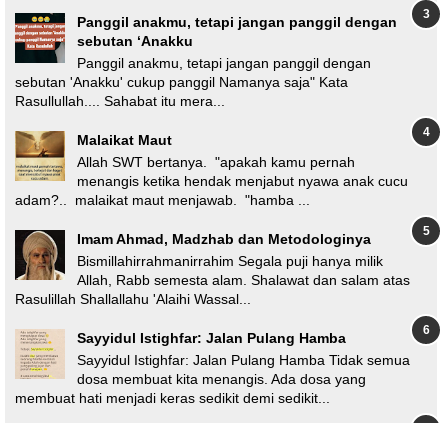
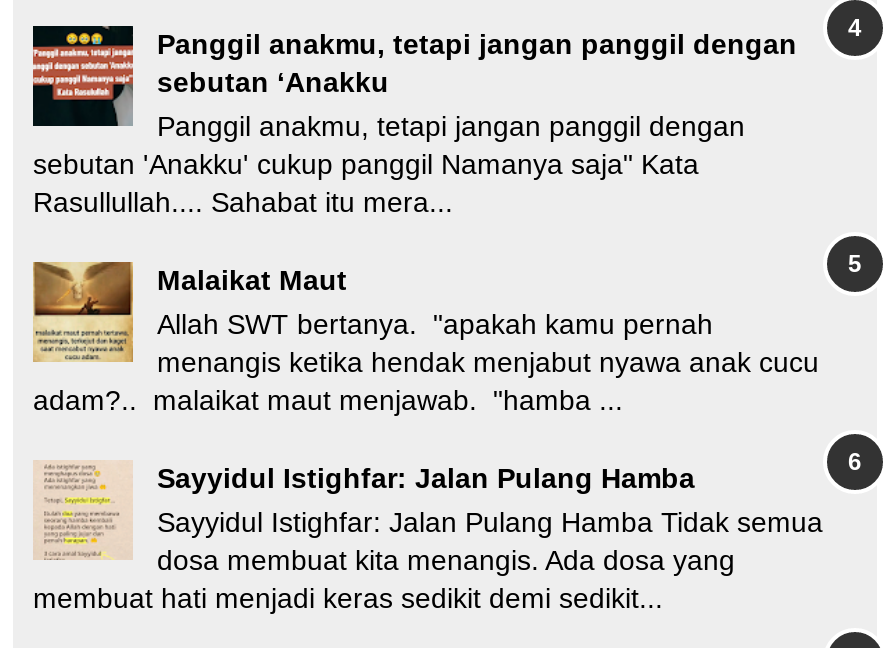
- [image]
- Imam Ahmad, Madzhab dan Metodologinya
- Bismillahirrahmanirrahim Segala puji hanya milik
- Allah, Rabb semesta alam. Shalawat dan salam atas
- Rasulillah Shallallahu 'Alaihi Wassal...
